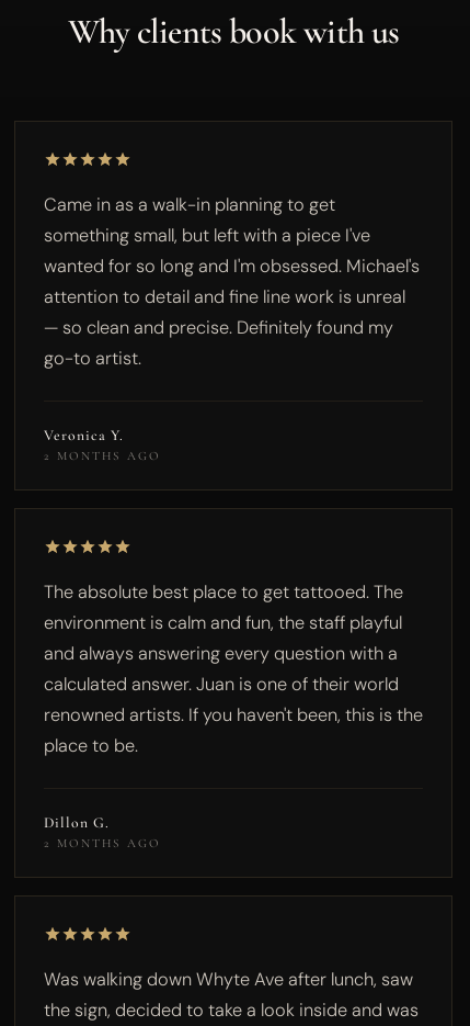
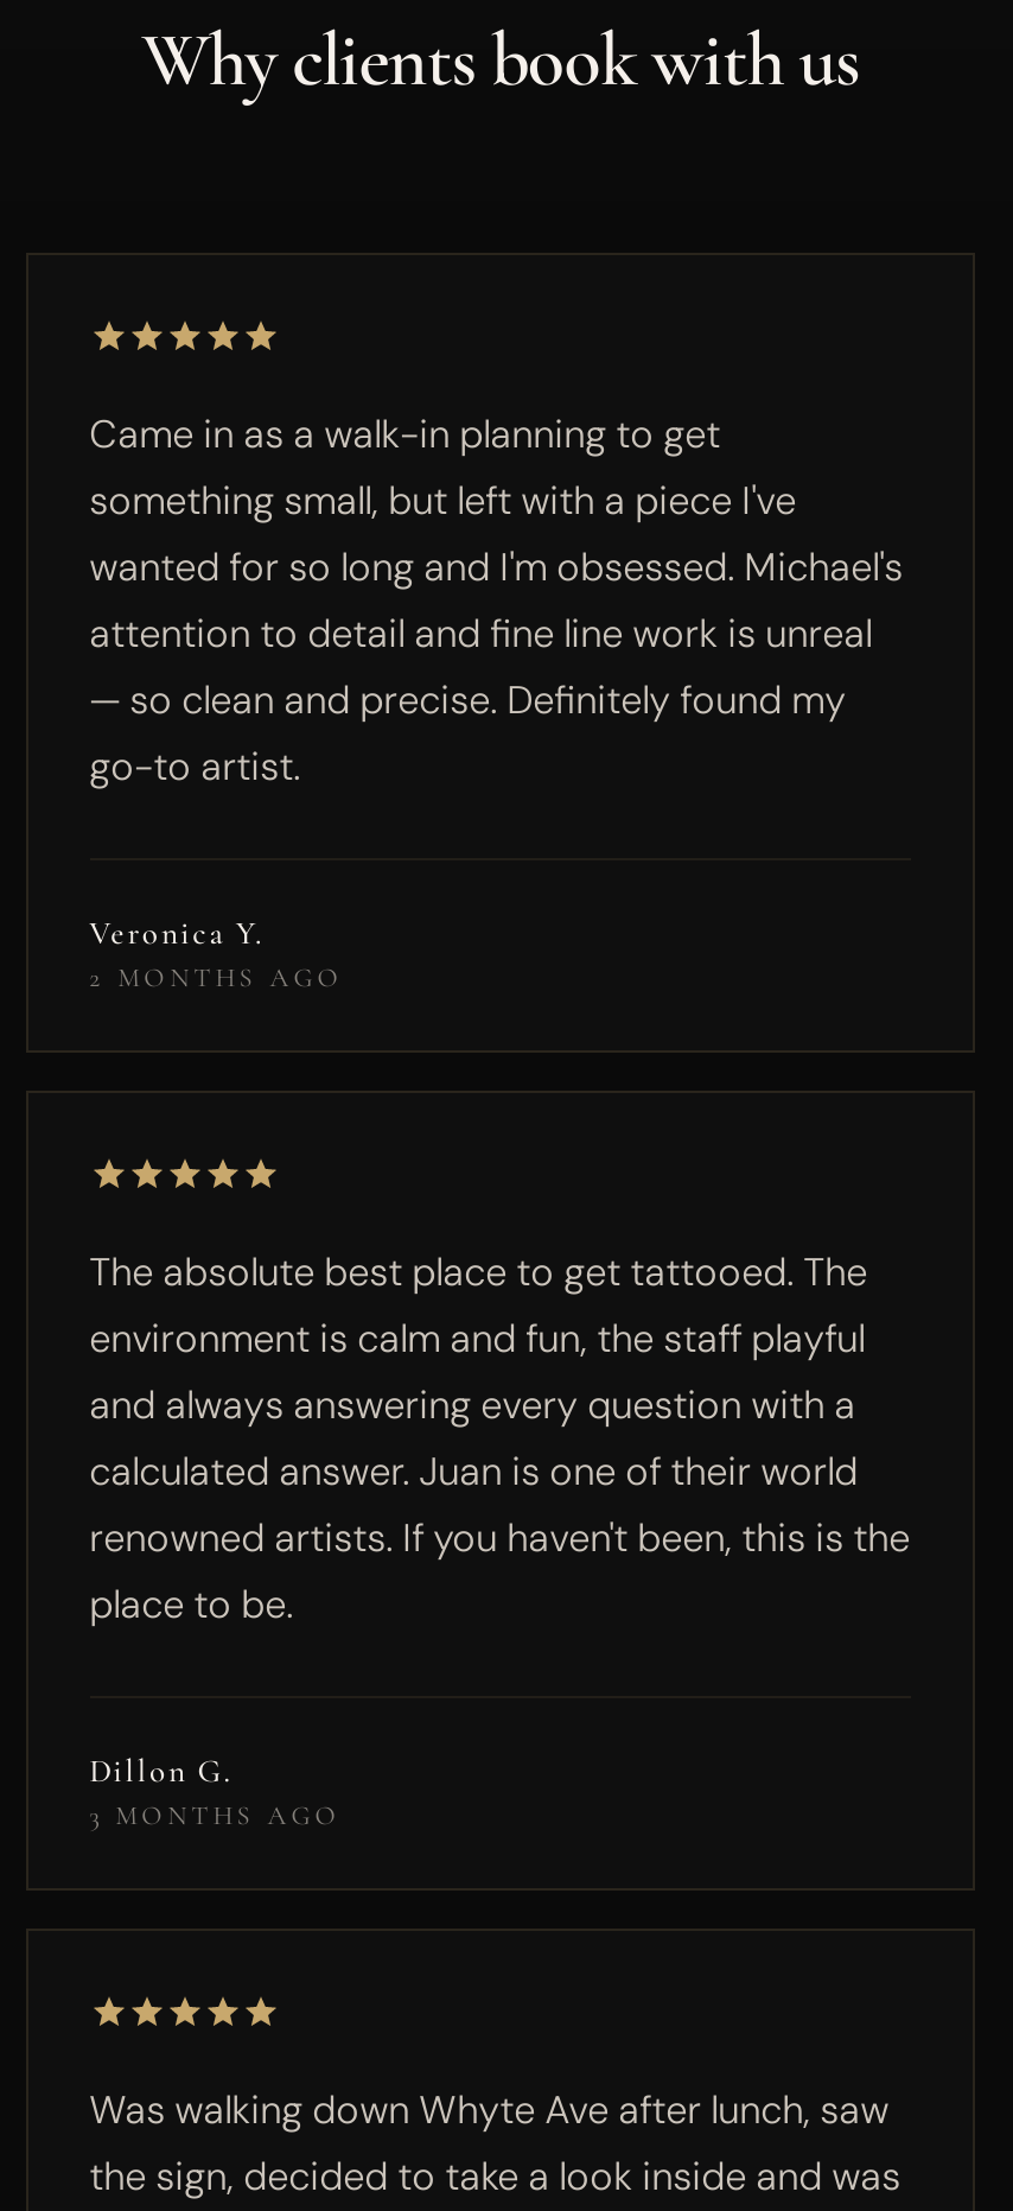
- 2 MONTHS AGO
+ 3 MONTHS AGO
